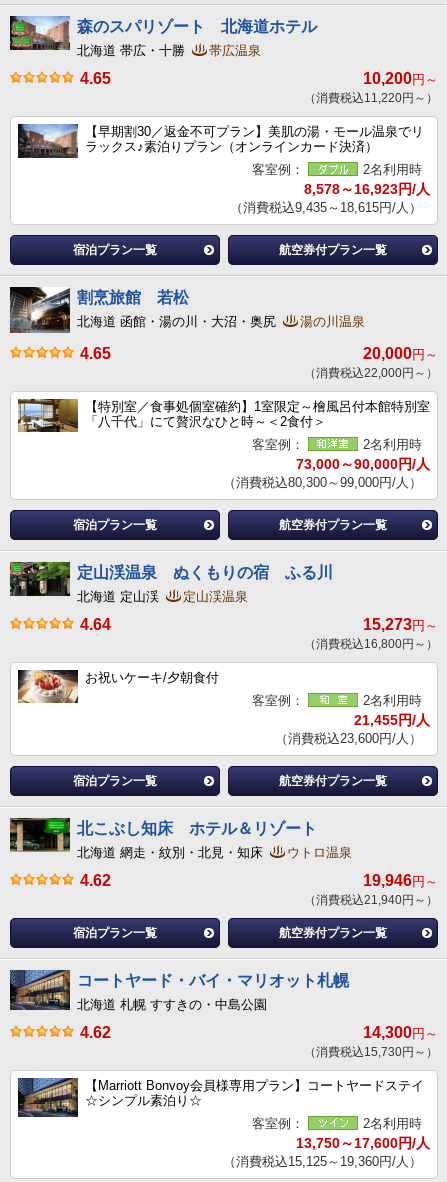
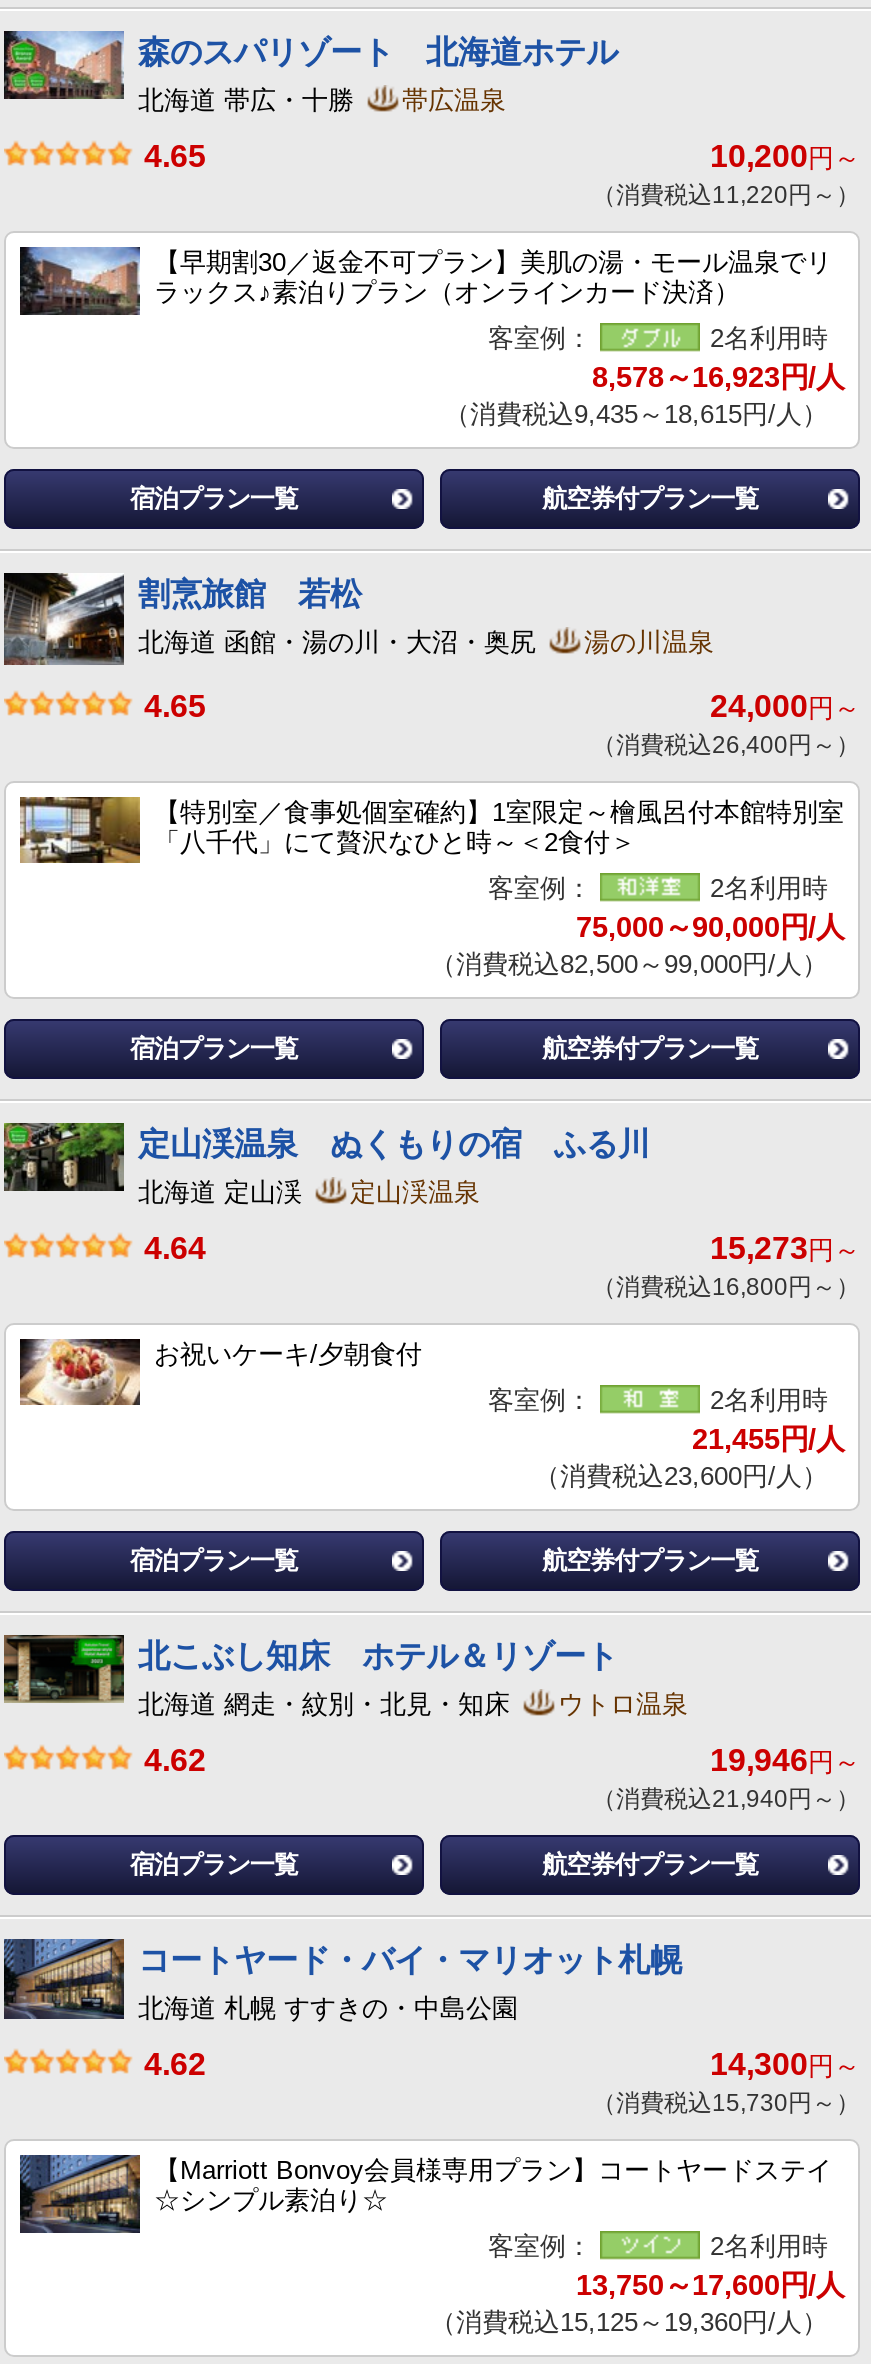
- 20,000円～
+ 24,000円～

- （消費税込22,000円～）
+ （消費税込26,400円～）

- 73,000～90,000円/人
+ 75,000～90,000円/人

- （消費税込80,300～99,000円/人）
+ （消費税込82,500～99,000円/人）
